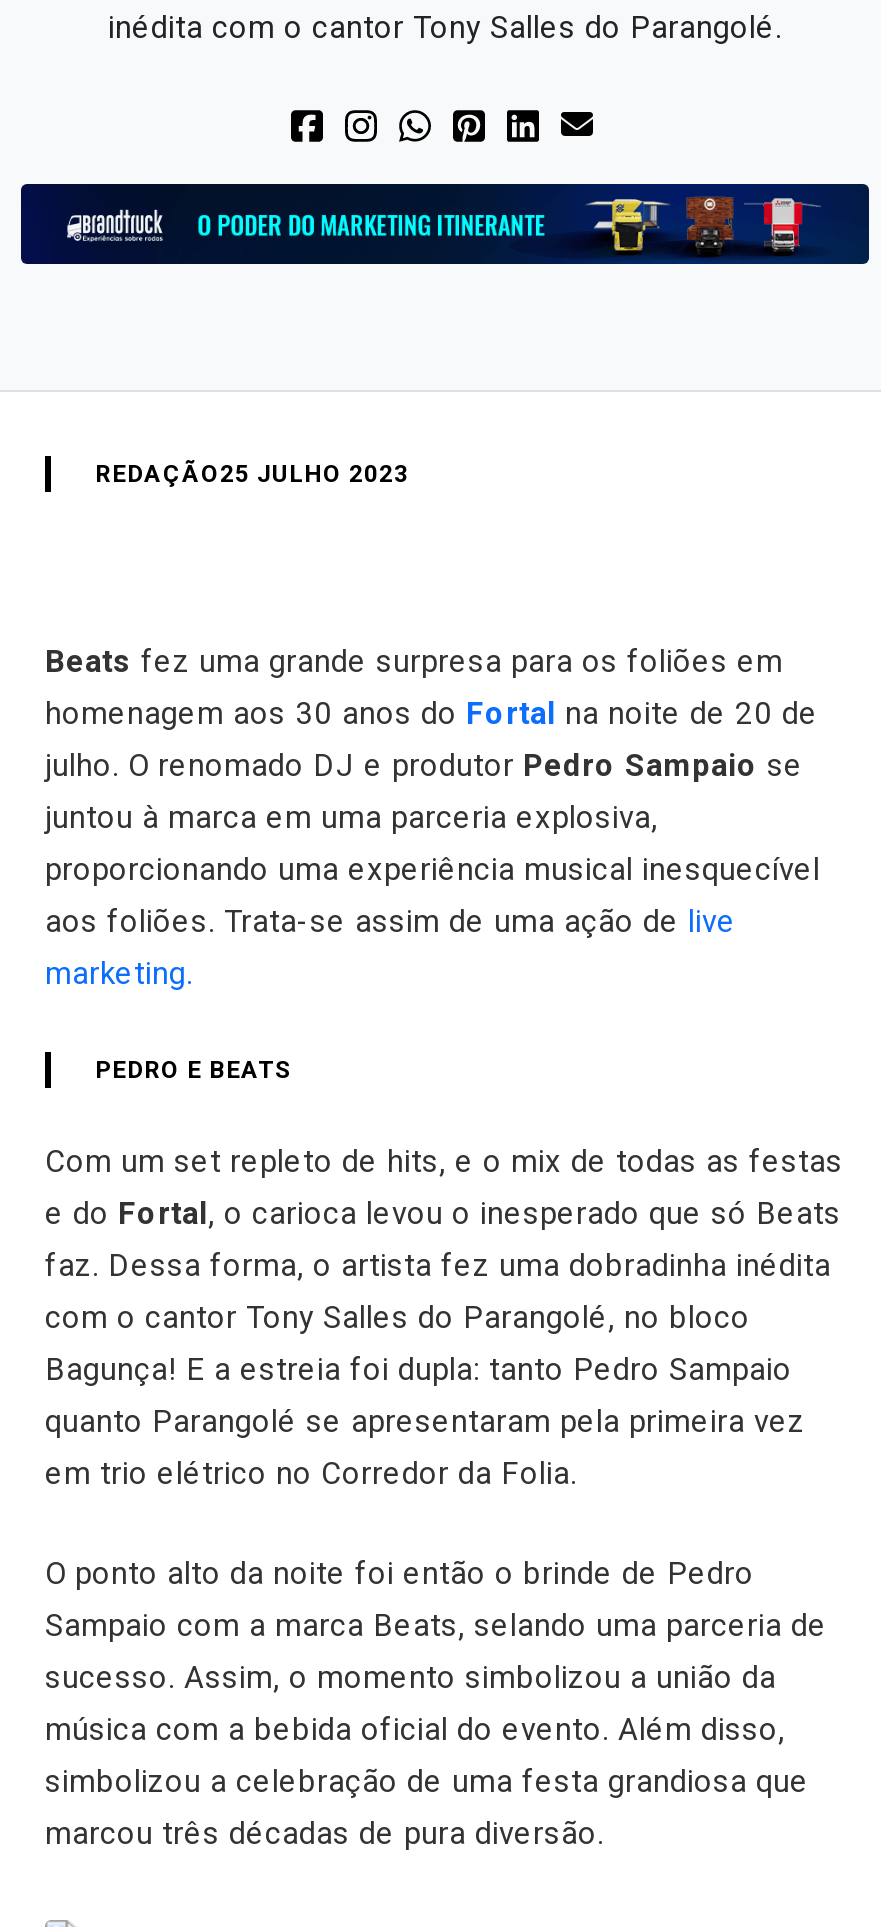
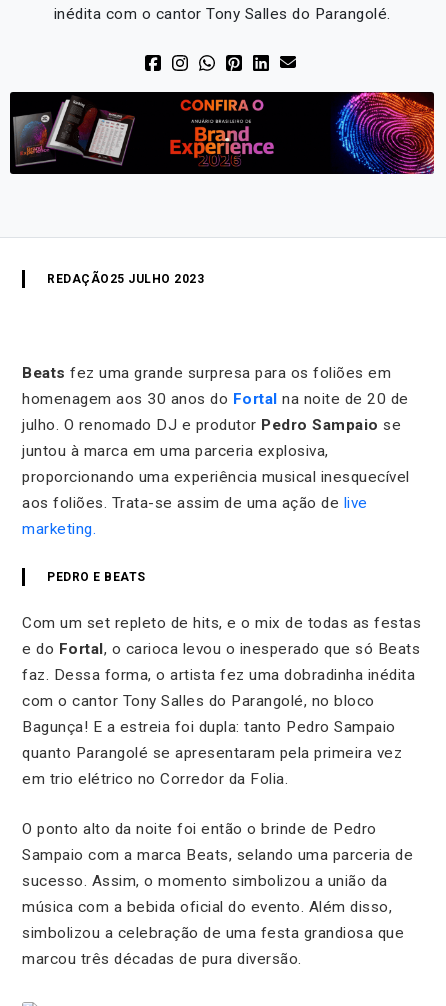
- [image]
+ [image]
